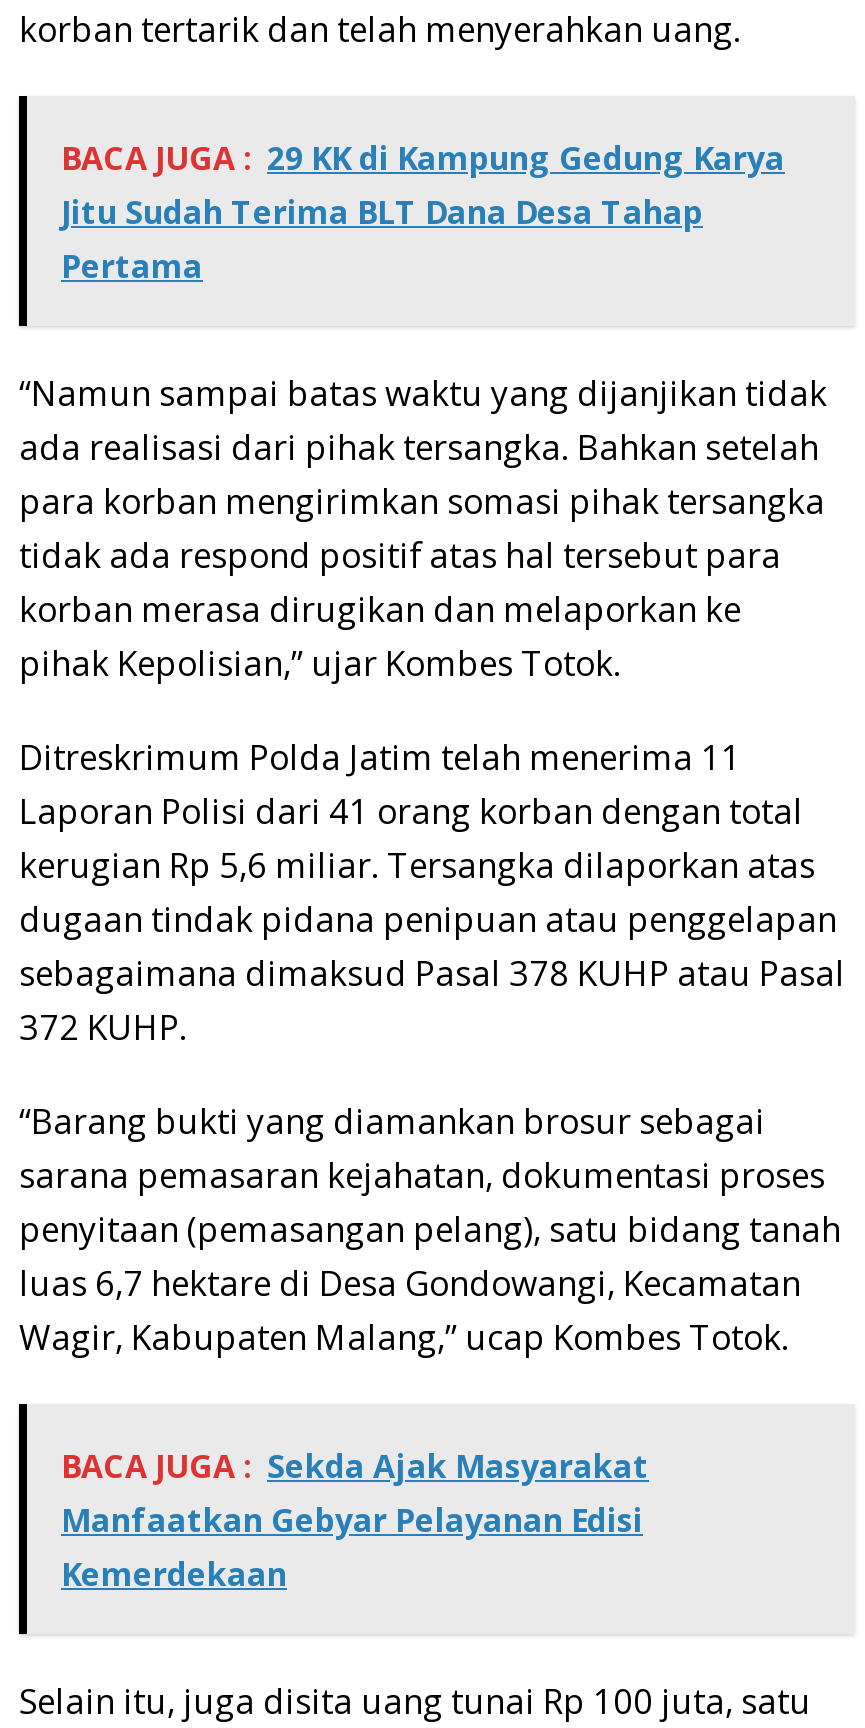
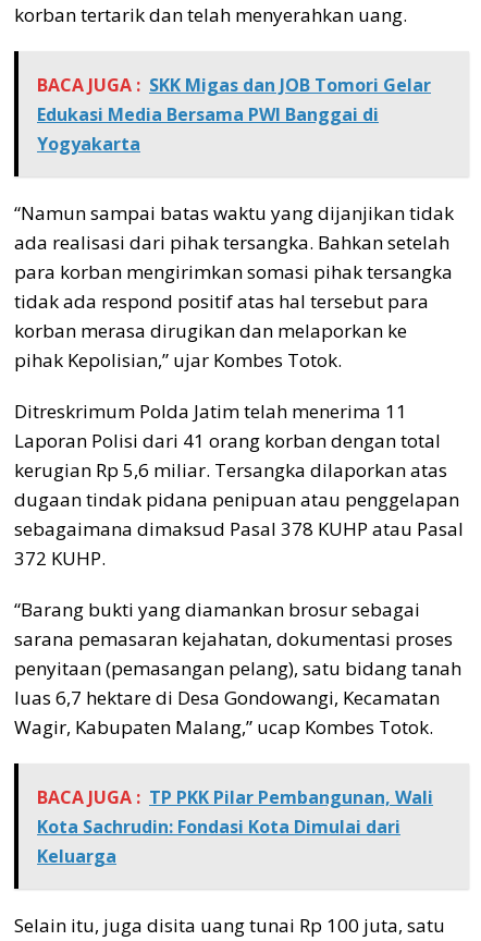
- BACA JUGA : 29 KK di Kampung Gedung Karya
- Jitu Sudah Terima BLT Dana Desa Tahap
- Pertama
+ BACA JUGA : SKK Migas dan JOB Tomori Gelar
+ Edukasi Media Bersama PWI Banggai di
+ Yogyakarta

- BACA JUGA : Sekda Ajak Masyarakat
- Manfaatkan Gebyar Pelayanan Edisi
- Kemerdekaan
+ BACA JUGA : TP PKK Pilar Pembangunan, Wali
+ Kota Sachrudin: Fondasi Kota Dimulai dari
+ Keluarga
